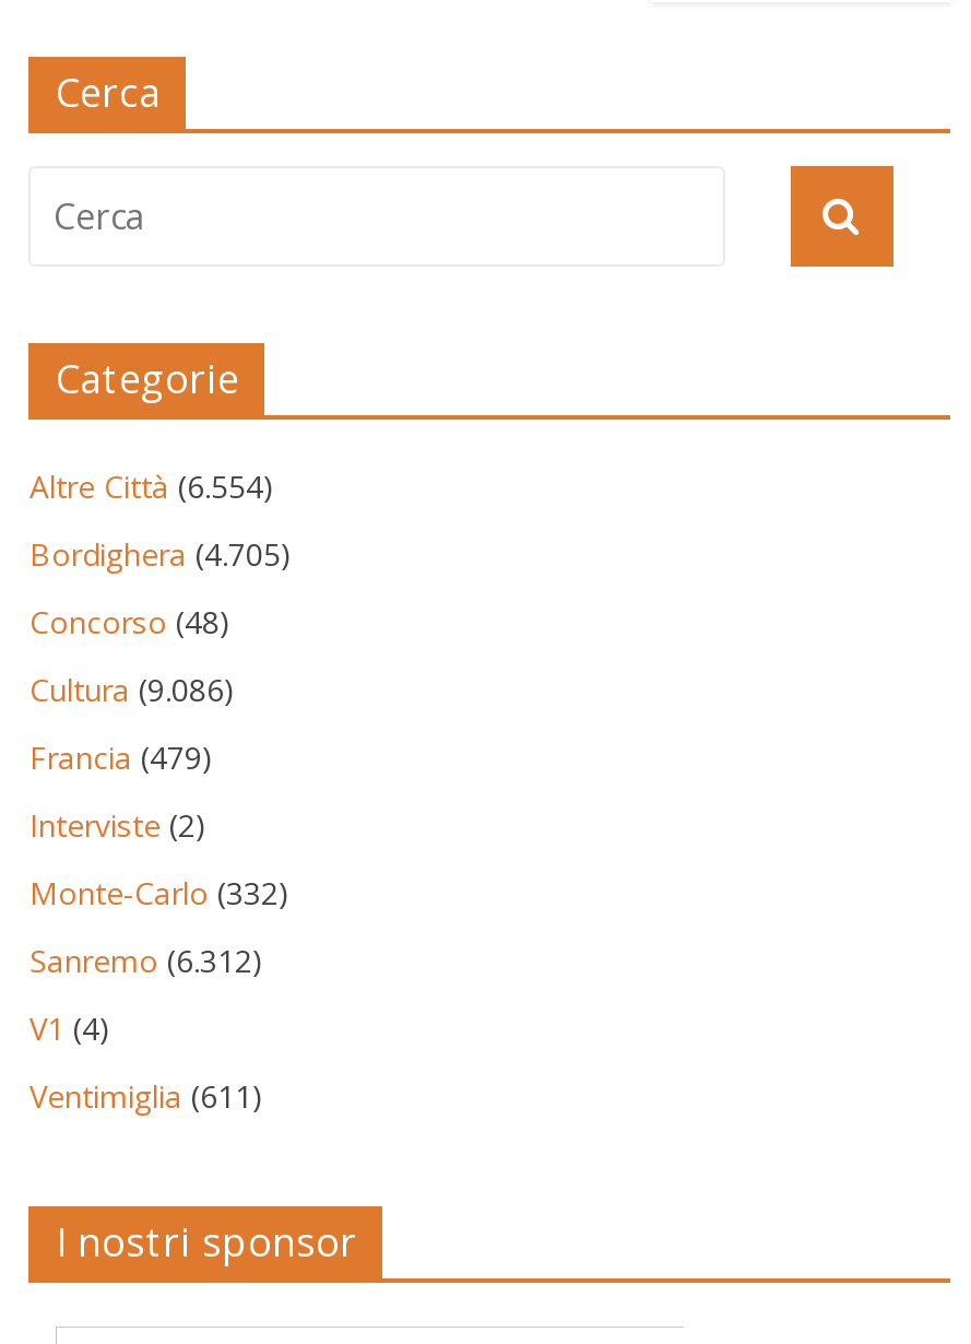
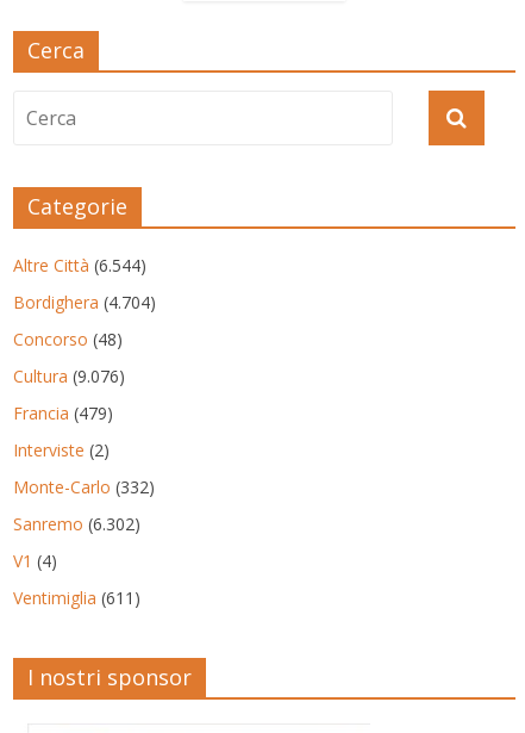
- Altre Città (6.554)
+ Altre Città (6.544)

- Bordighera (4.705)
+ Bordighera (4.704)

- Cultura (9.086)
+ Cultura (9.076)

- Sanremo (6.312)
+ Sanremo (6.302)
